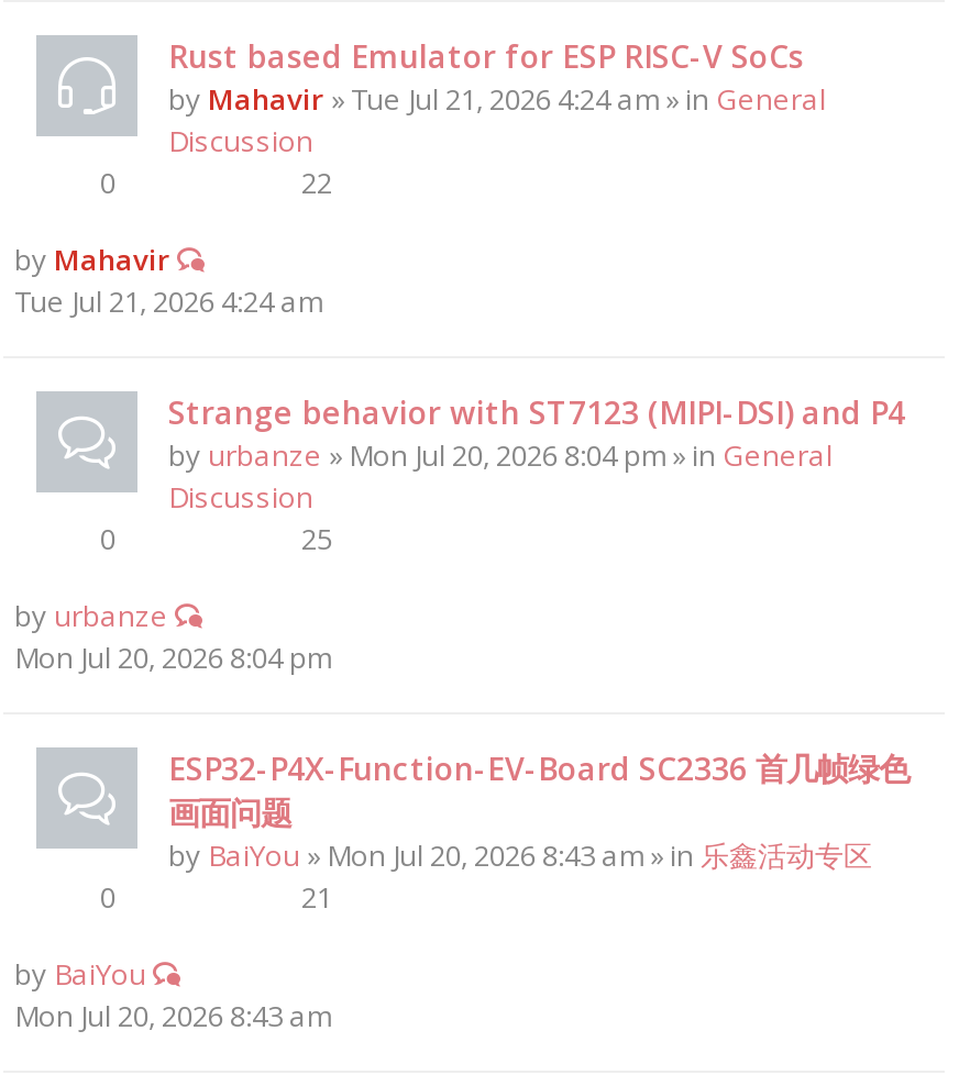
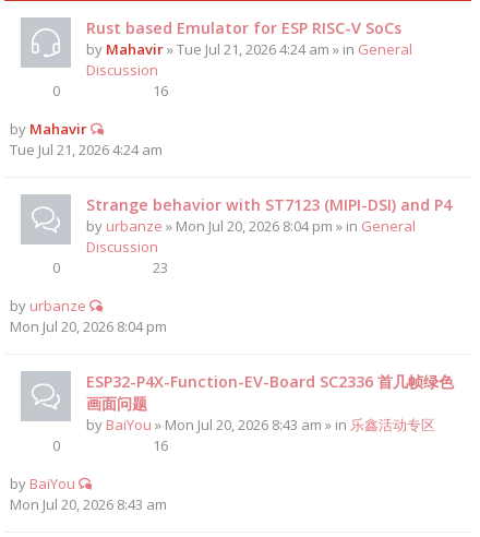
- 22
+ 16

- 25
+ 23

- 21
+ 16
